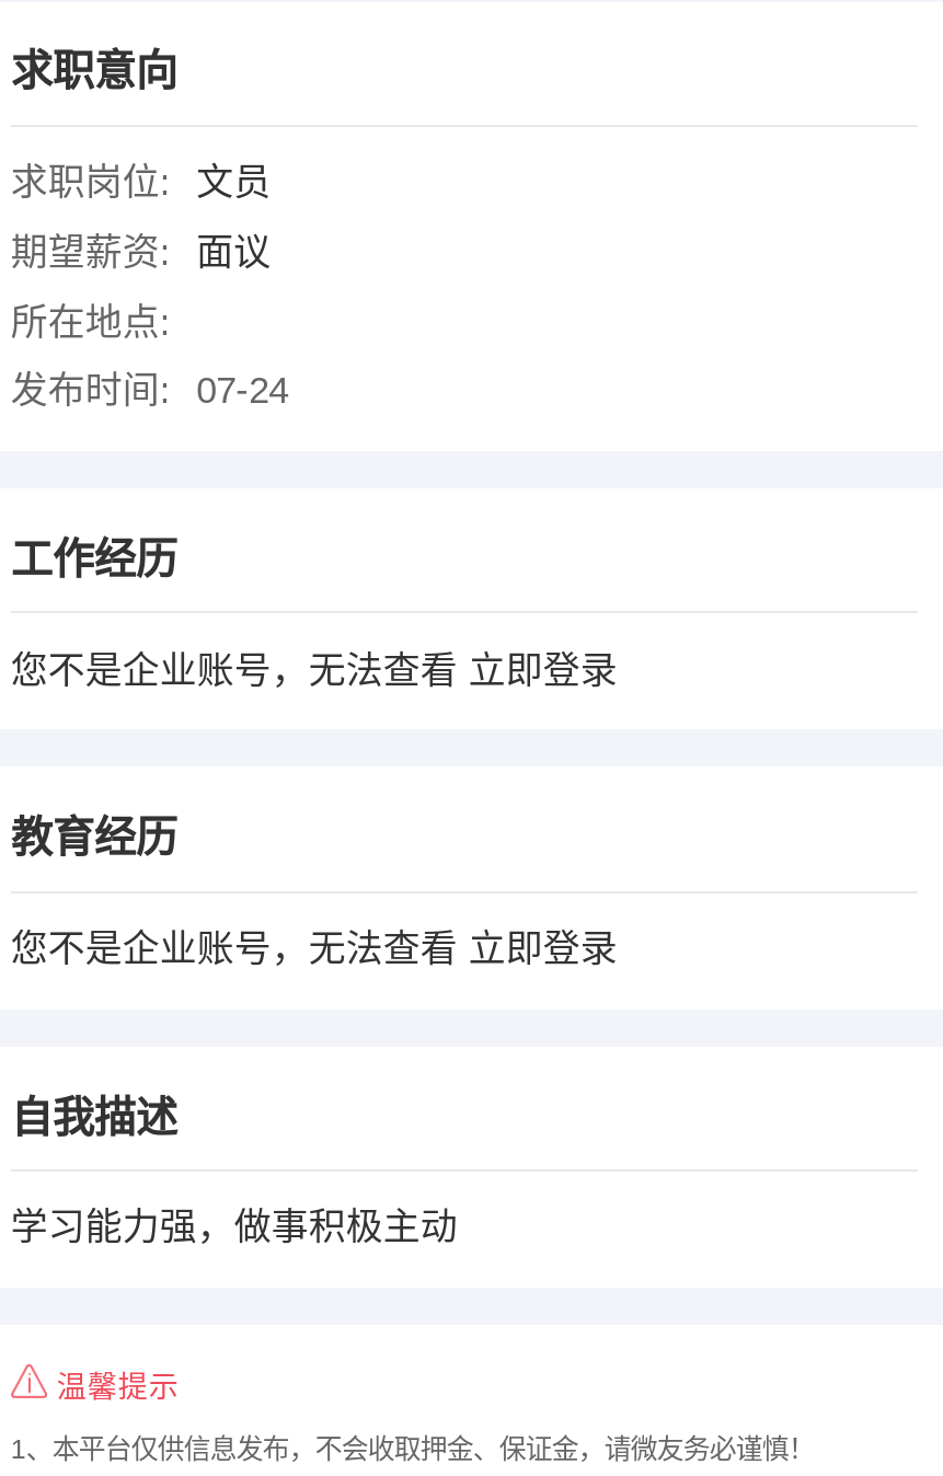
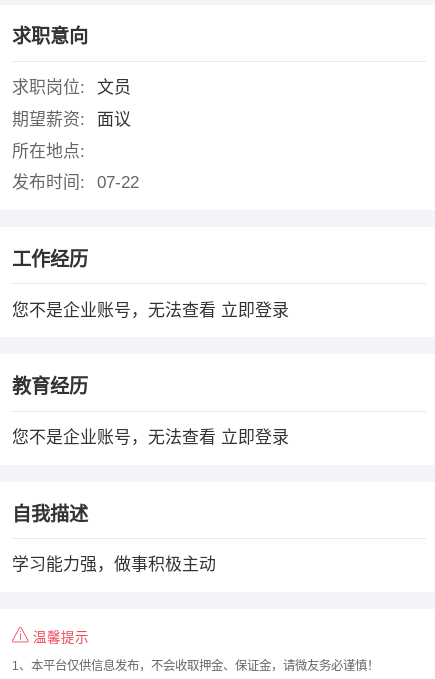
- 发布时间: 07-24
+ 发布时间: 07-22
